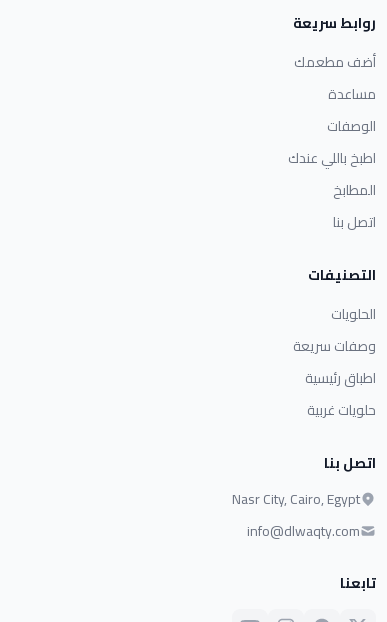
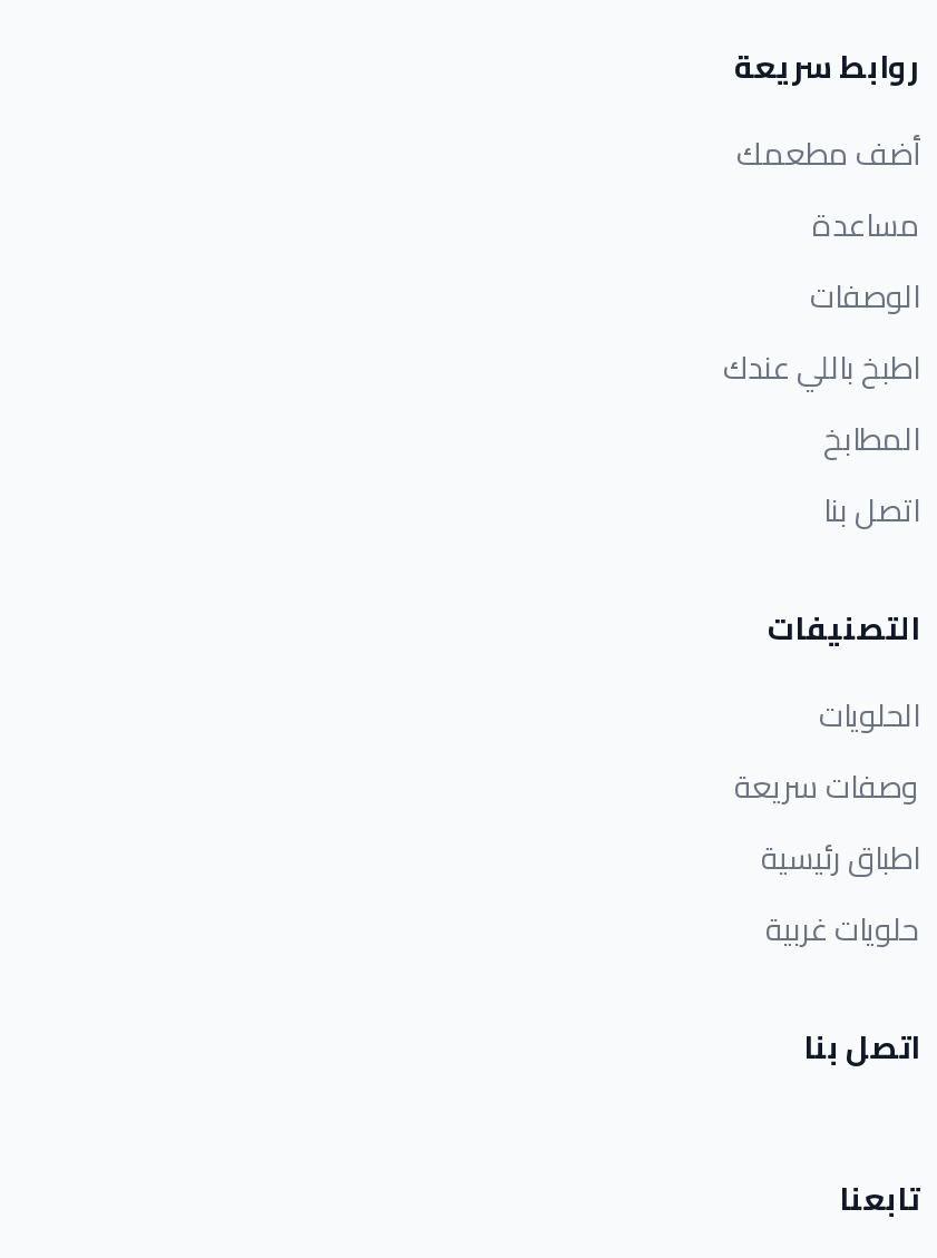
- Nasr City, Cairo, Egypt
- info@dlwaqty.com
